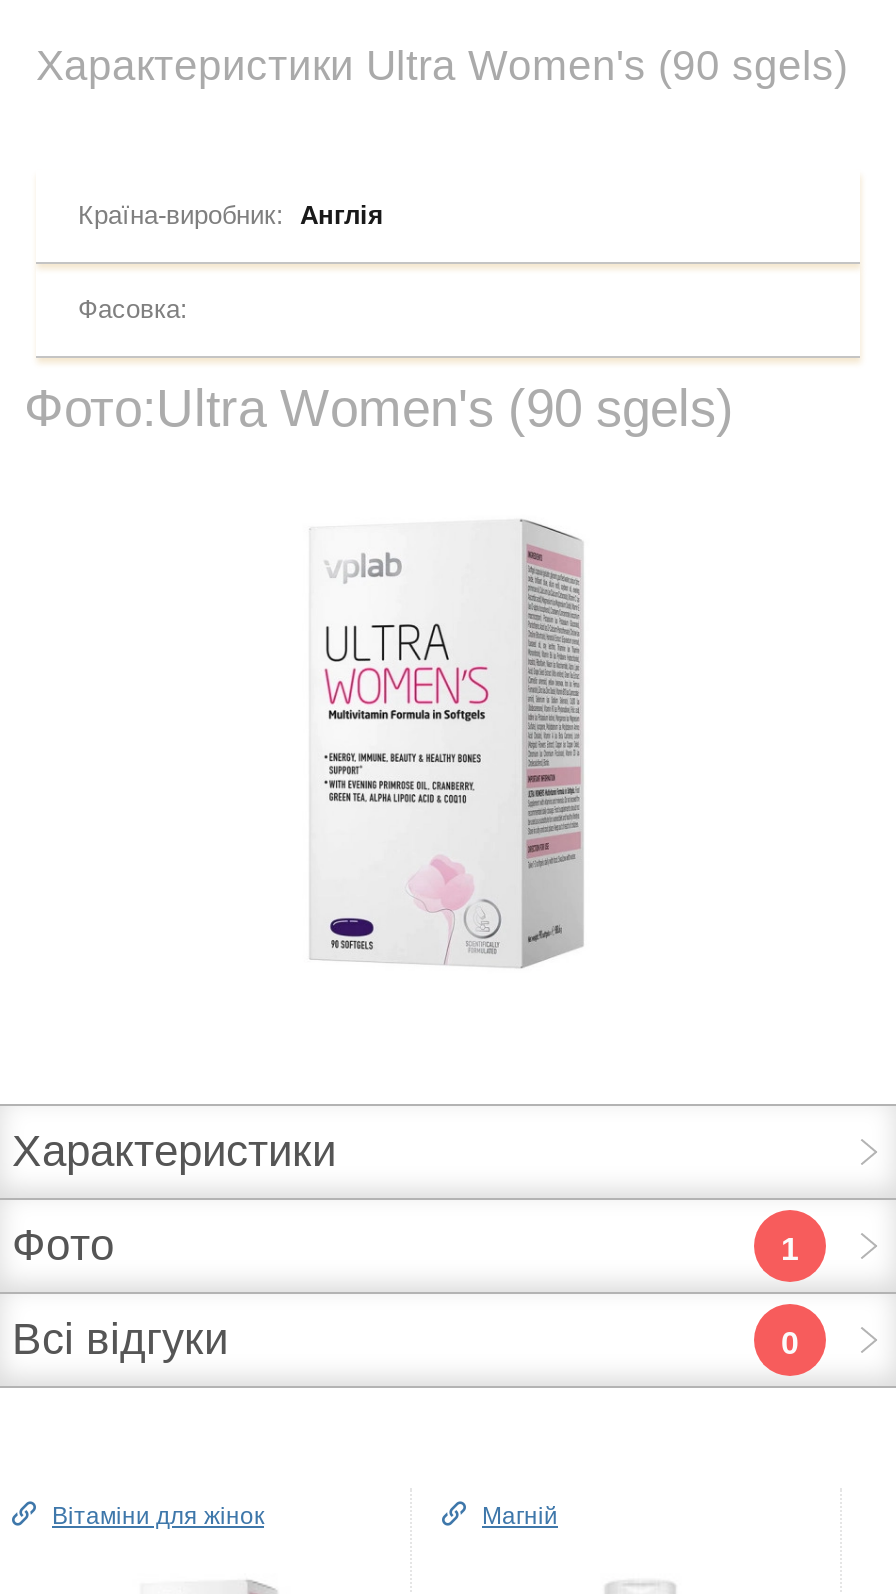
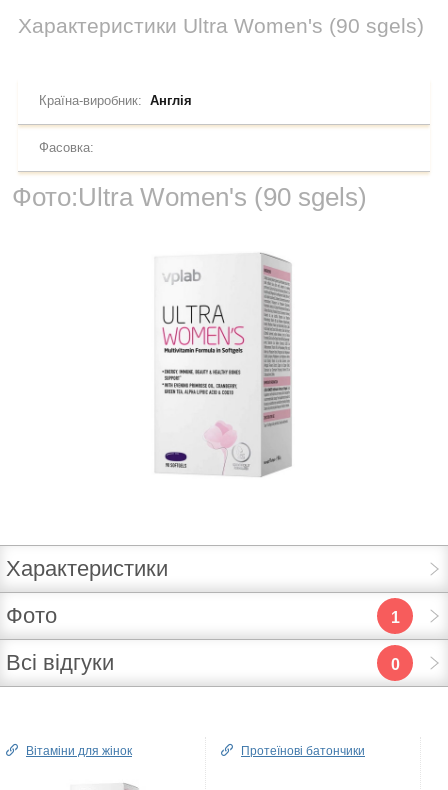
- Магній
+ Протеїнові батончики
